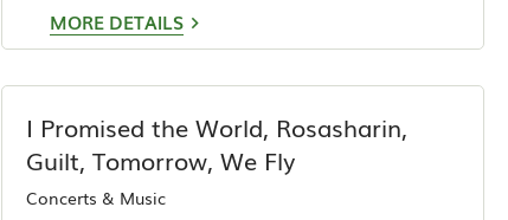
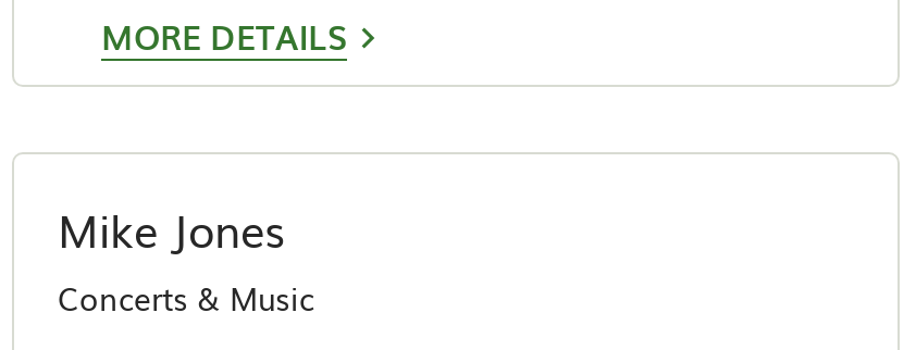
- I Promised the World, Rosasharin,
- Guilt, Tomorrow, We Fly
+ Mike Jones
